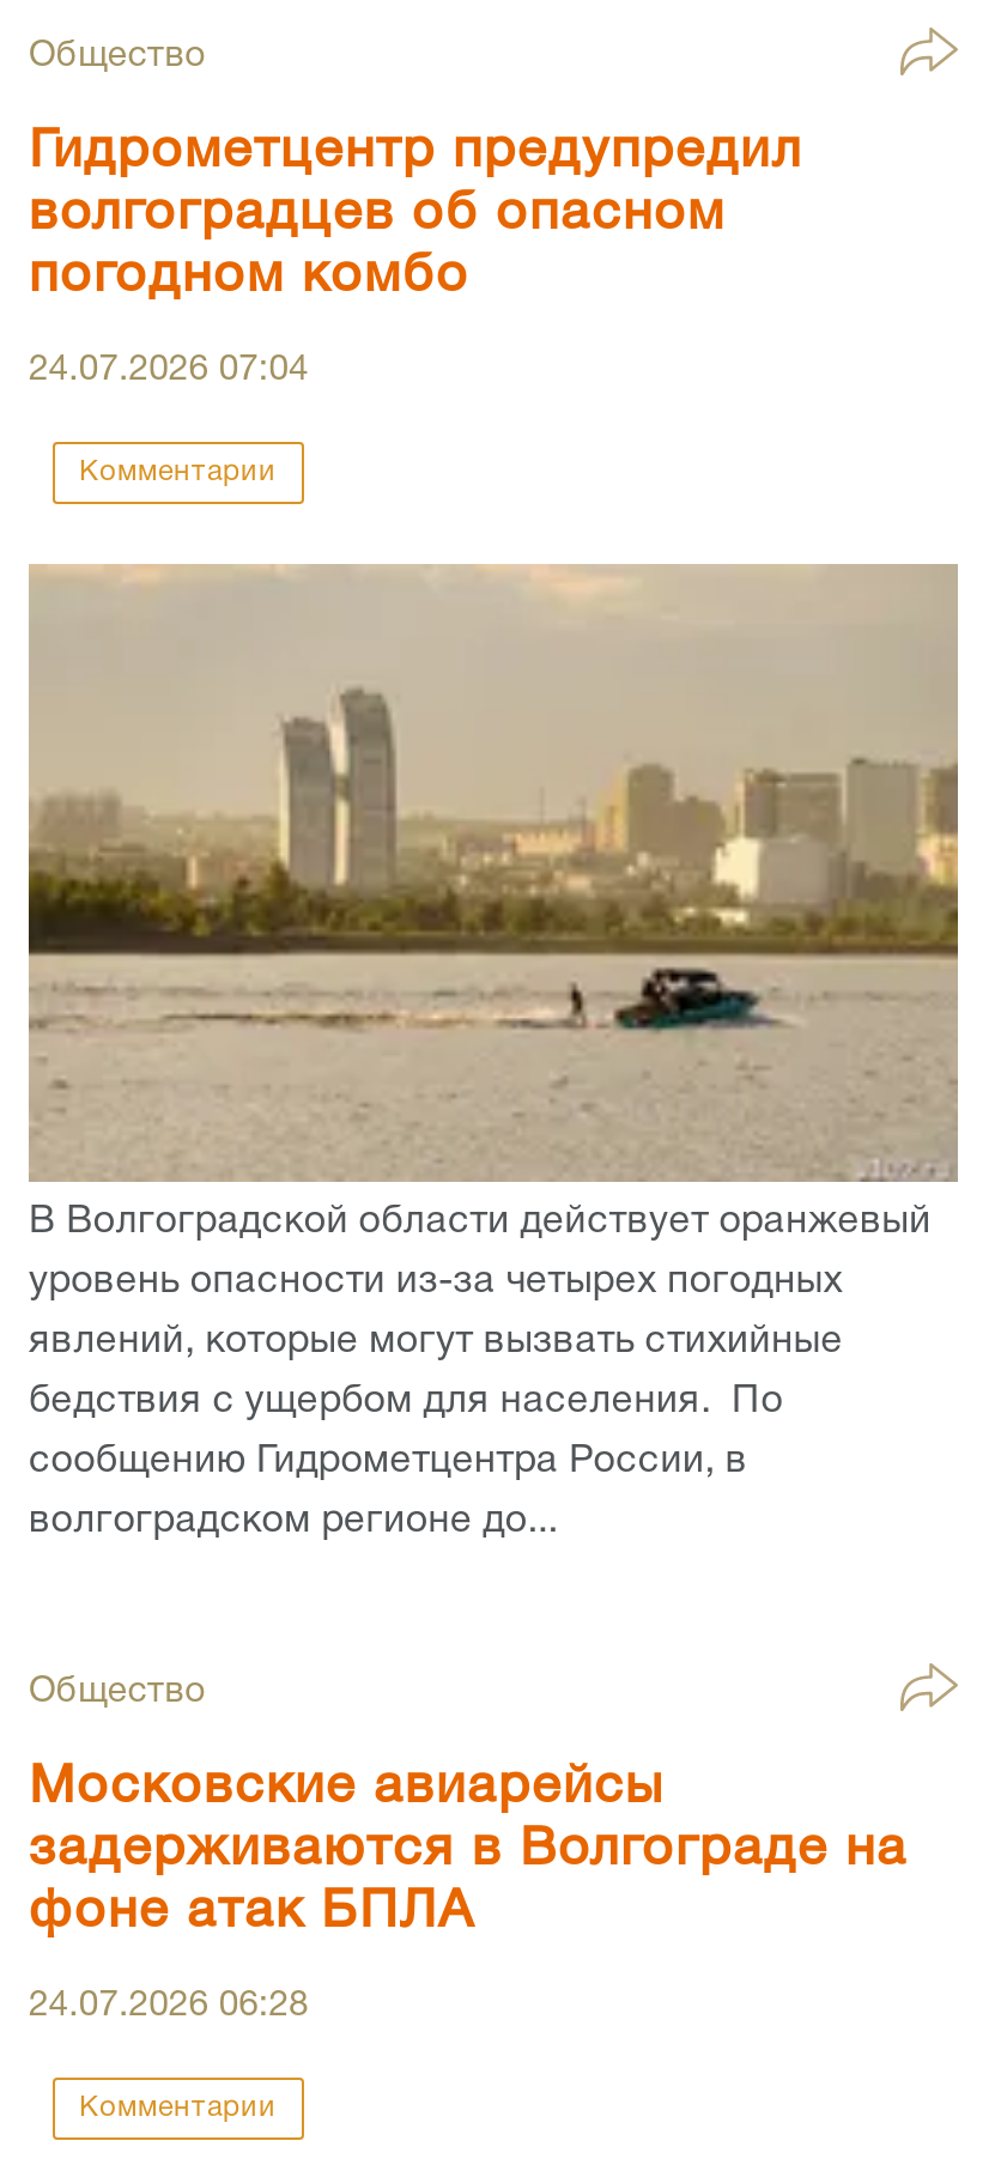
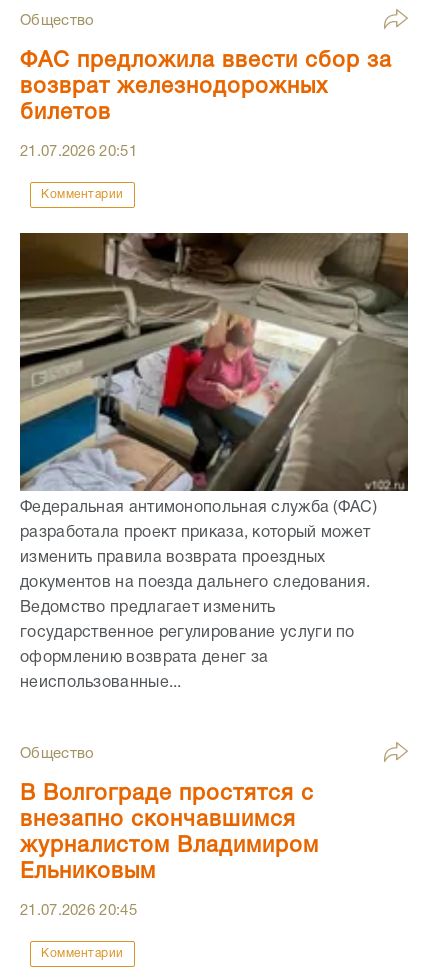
- Гидрометцентр предупредил
- волгоградцев об опасном
- погодном комбо
+ ФАС предложила ввести сбор за
+ возврат железнодорожных
+ билетов

- 24.07.2026 07:04
+ 21.07.2026 20:51

- [image]
- В Волгоградской области действует оранжевый
- уровень опасности из-за четырех погодных
- явлений, которые могут вызвать стихийные
- бедствия с ущербом для населения. По
- сообщению Гидрометцентра России, в
- волгоградском регионе до...
+ [image]
+ Федеральная антимонопольная служба (ФАС)
+ разработала проект приказа, который может
+ изменить правила возврата проездных
+ документов на поезда дальнего следования.
+ Ведомство предлагает изменить
+ государственное регулирование услуги по
+ оформлению возврата денег за
+ неиспользованные...

- Московские авиарейсы
- задерживаются в Волгограде на
- фоне атак БПЛА
+ В Волгограде простятся с
+ внезапно скончавшимся
+ журналистом Владимиром
+ Ельниковым

- 24.07.2026 06:28
+ 21.07.2026 20:45
